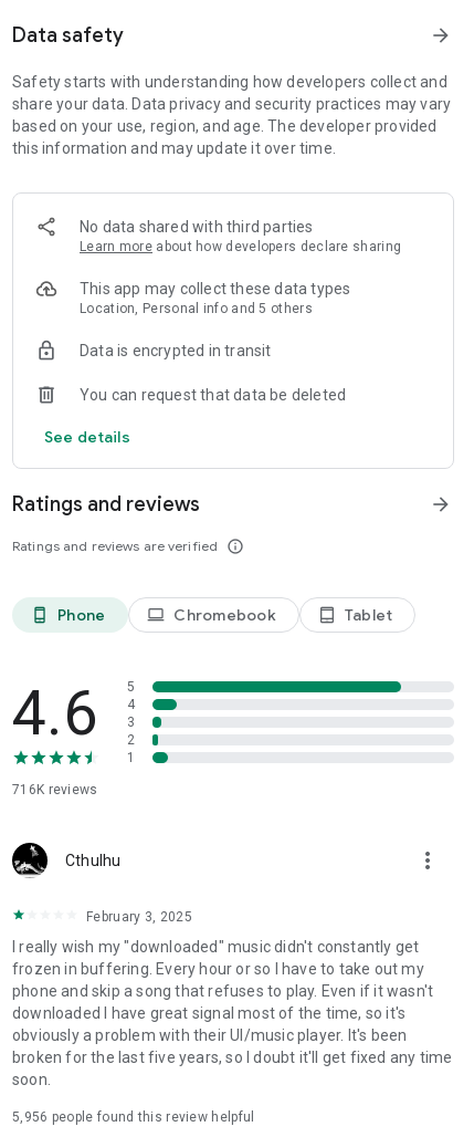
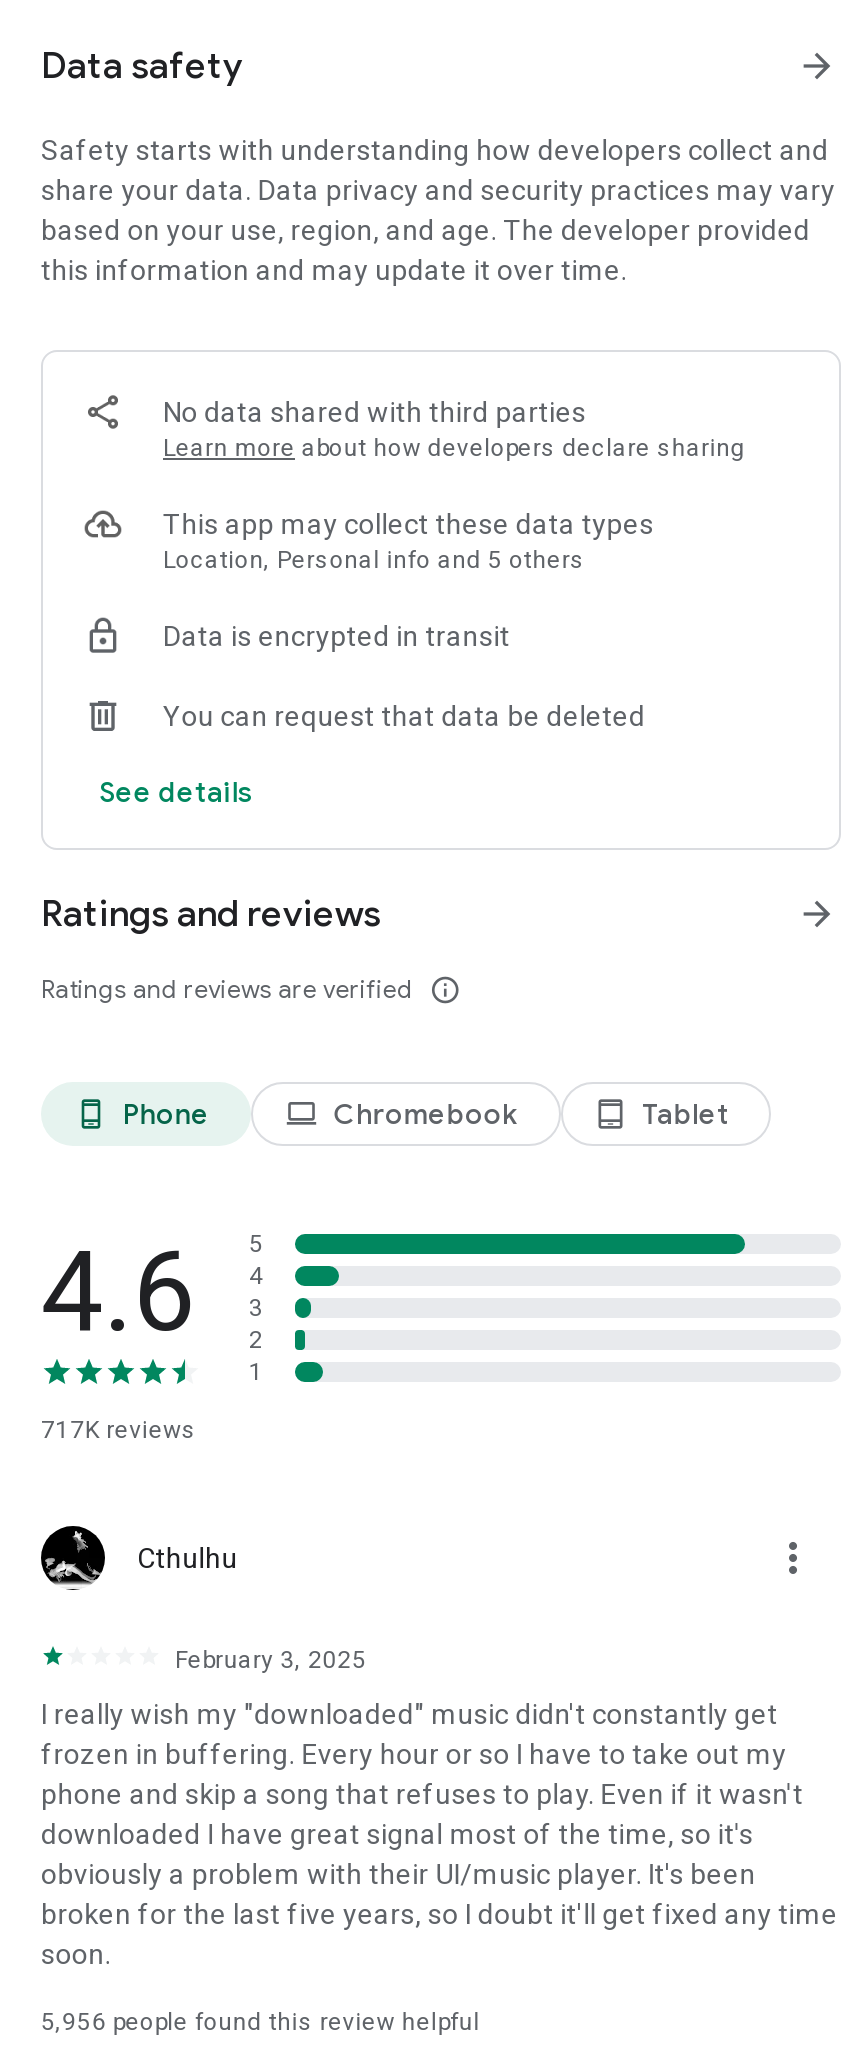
- 716K reviews
+ 717K reviews
